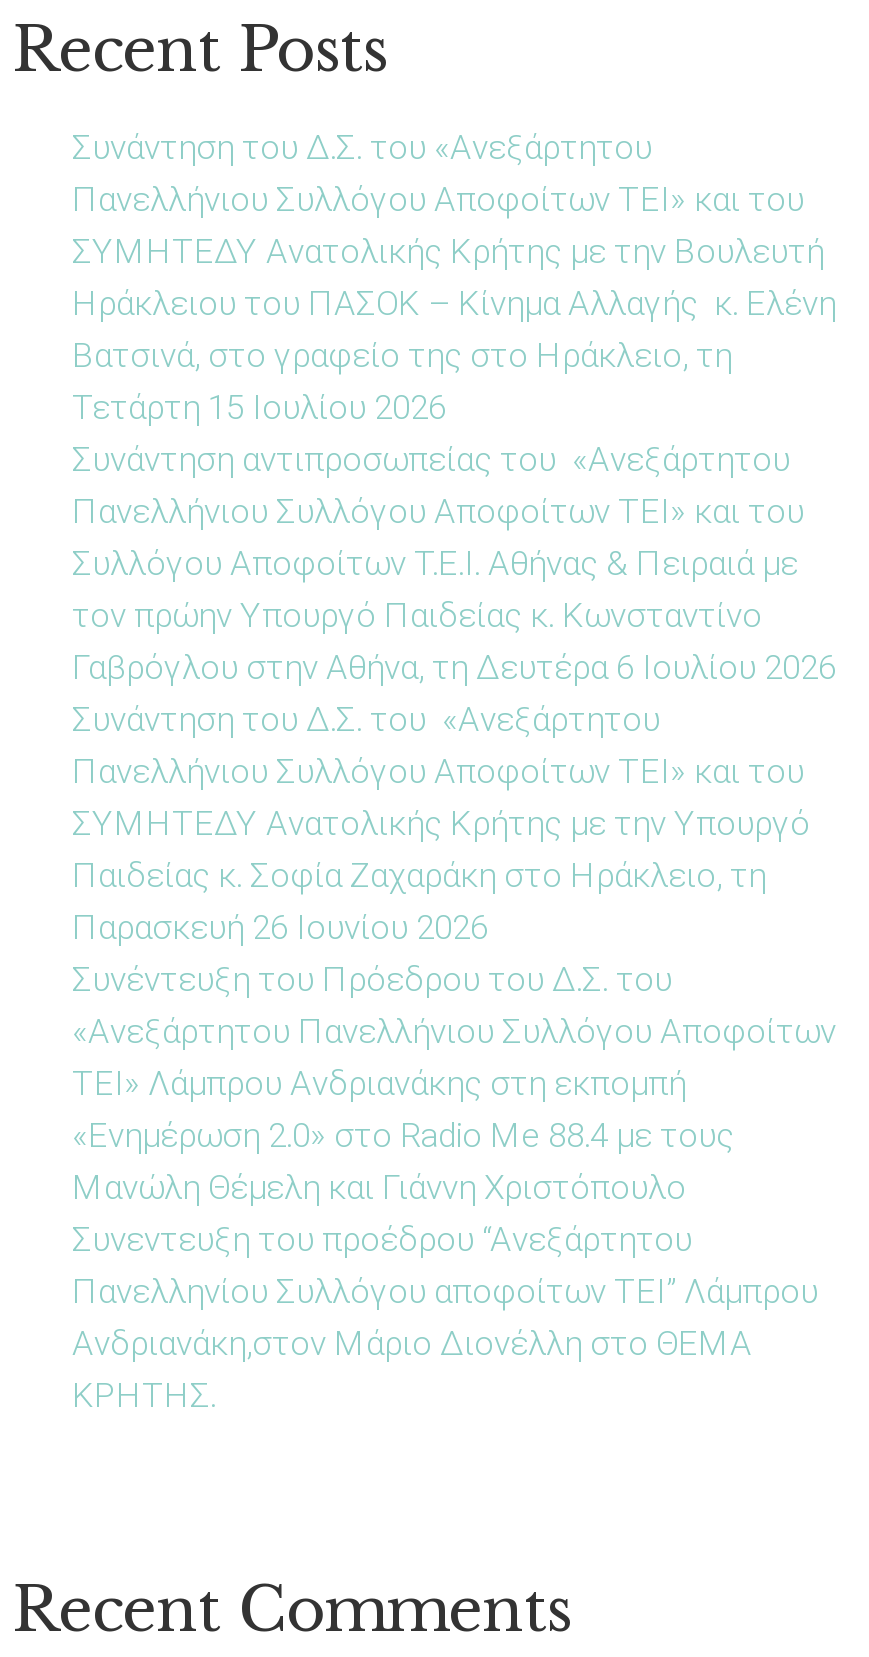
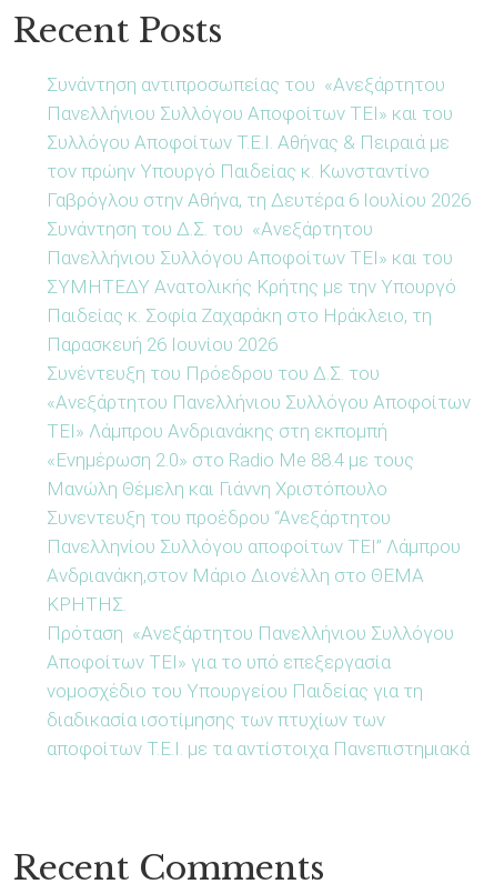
- Συνάντηση του Δ.Σ. του «Ανεξάρτητου
- Πανελλήνιου Συλλόγου Αποφοίτων ΤΕΙ» και του
- ΣΥΜΗΤΕΔΥ Ανατολικής Κρήτης με την Βουλευτή
- Ηράκλειου του ΠΑΣΟΚ – Κίνημα Αλλαγής κ. Ελένη
- Βατσινά, στο γραφείο της στο Ηράκλειο, τη
- Τετάρτη 15 Ιουλίου 2026

moved up: Συνάντηση αντιπροσωπείας του «Ανεξάρτητου | Πανελλήνιου Συλλόγου Αποφοίτων ΤΕΙ» και του | Συλλόγου Αποφοίτων Τ.Ε.Ι. Αθήνας & Πειραιά με | ... | Ανδριανάκη,στον Μάριο Διονέλλη στο ΘΕΜΑ | ΚΡΗΤΗΣ.

+ Πρόταση «Ανεξάρτητου Πανελλήνιου Συλλόγου
+ Αποφοίτων ΤΕΙ» για το υπό επεξεργασία
+ νομοσχέδιο του Υπουργείου Παιδείας για τη
+ διαδικασία ισοτίμησης των πτυχίων των
+ αποφοίτων Τ.Ε.Ι. με τα αντίστοιχα Πανεπιστημιακά
